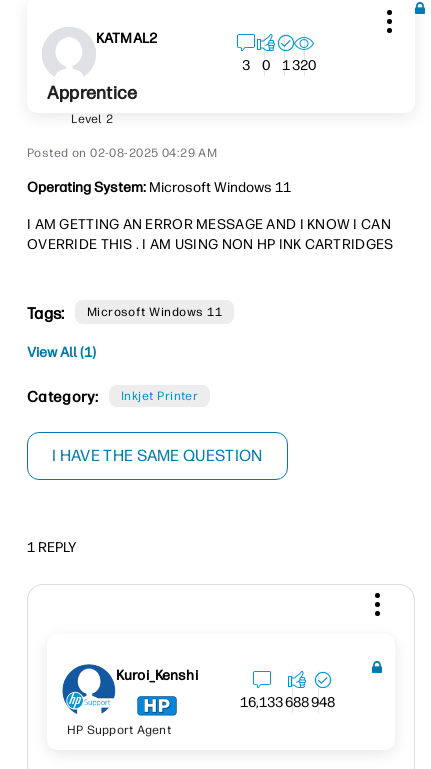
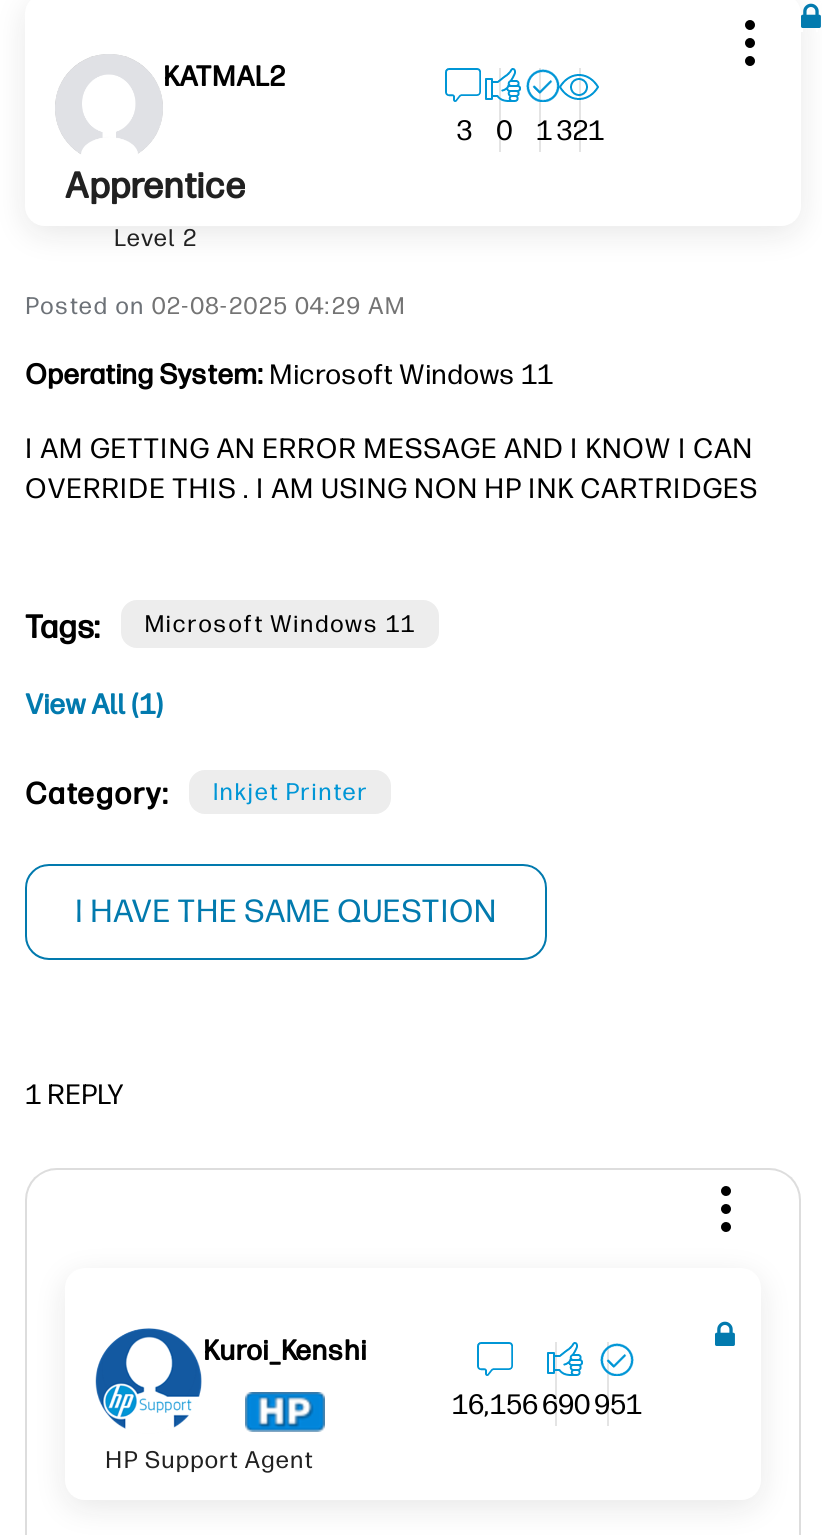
- 3 0 1 320
+ 3 0 1 321

- 16,133 688 948
+ 16,156 690 951
